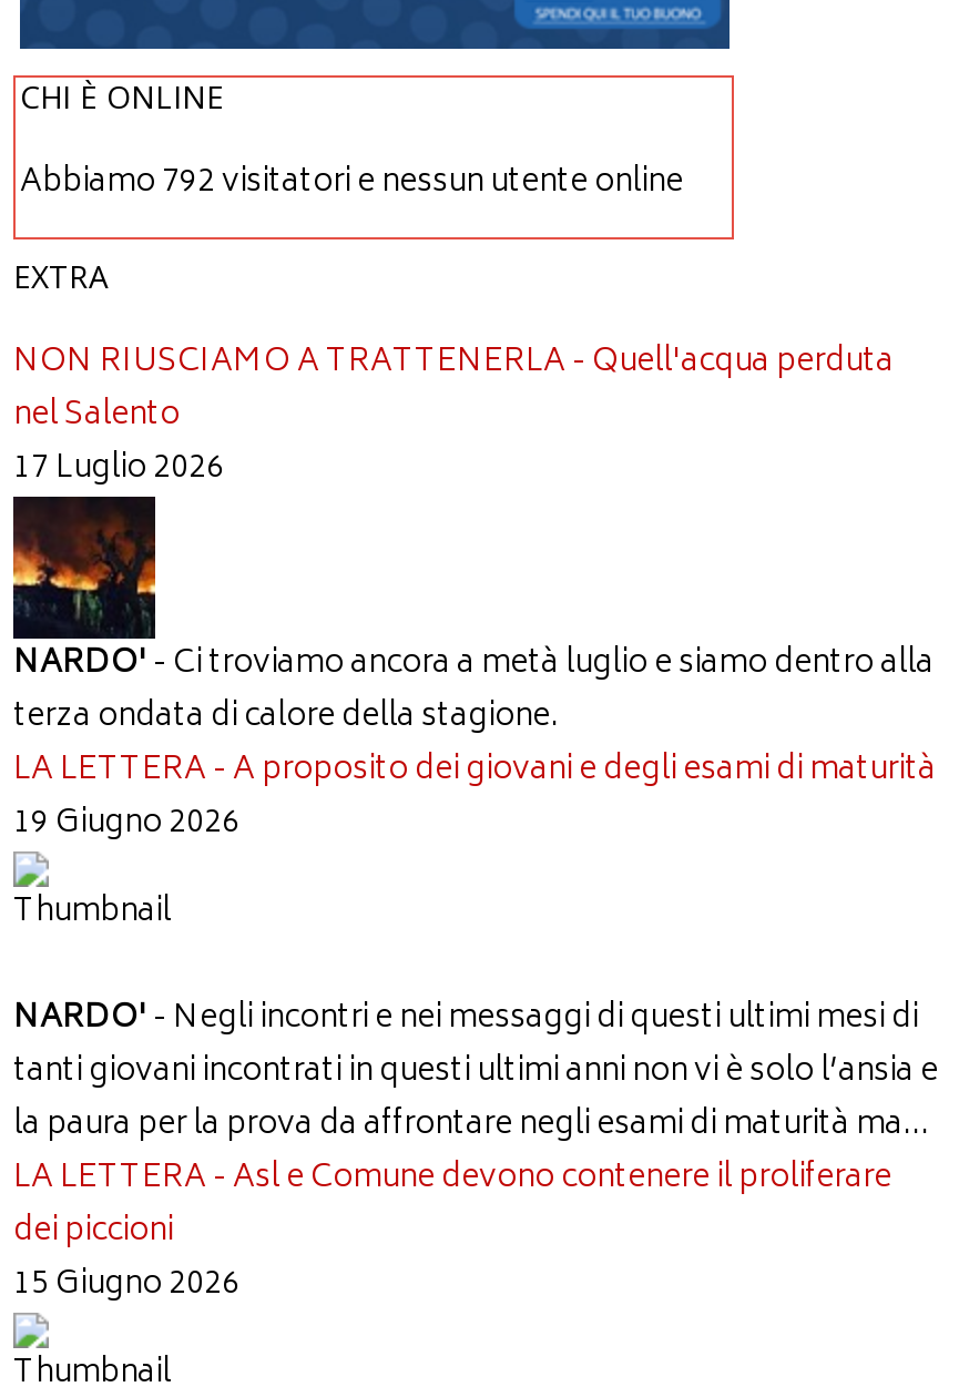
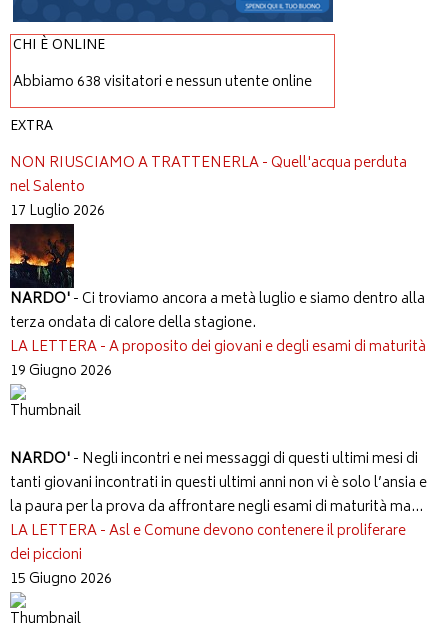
- Abbiamo 792 visitatori e nessun utente online
+ Abbiamo 638 visitatori e nessun utente online
